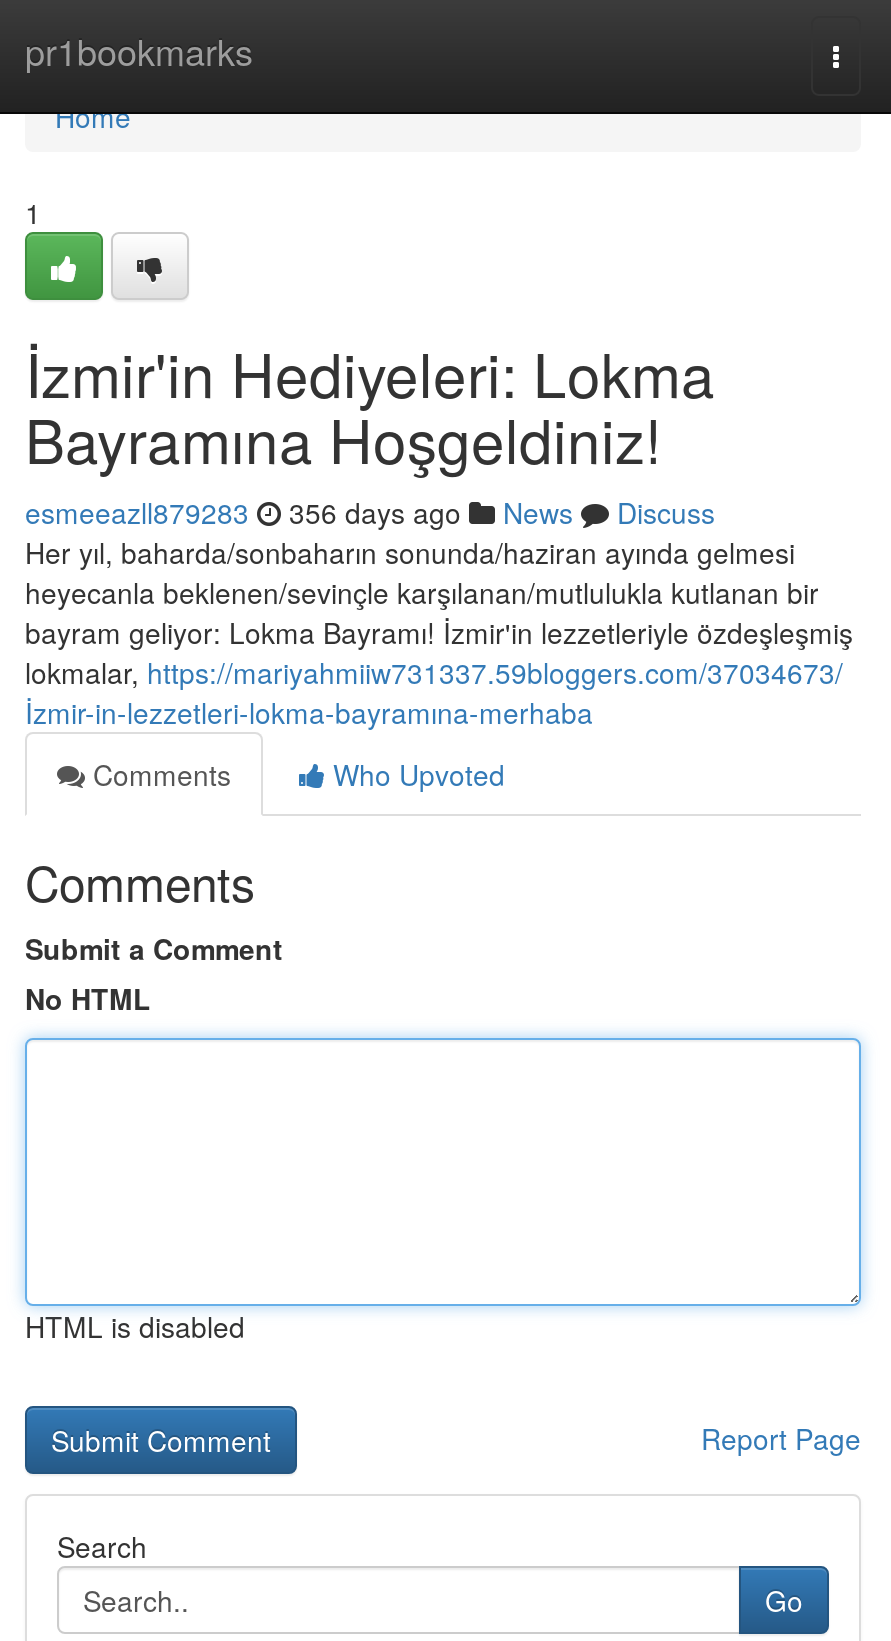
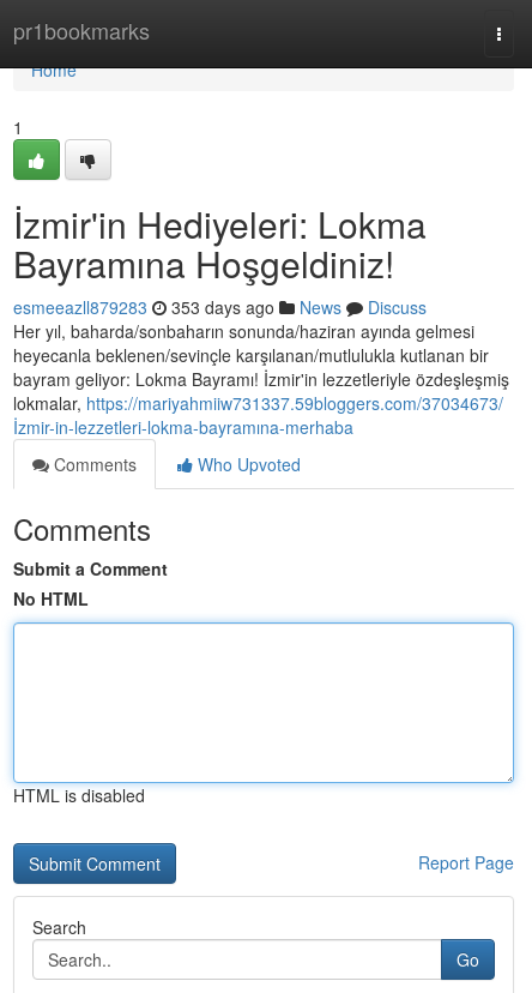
- esmeeazll879283 356 days ago News Discuss
+ esmeeazll879283 353 days ago News Discuss
